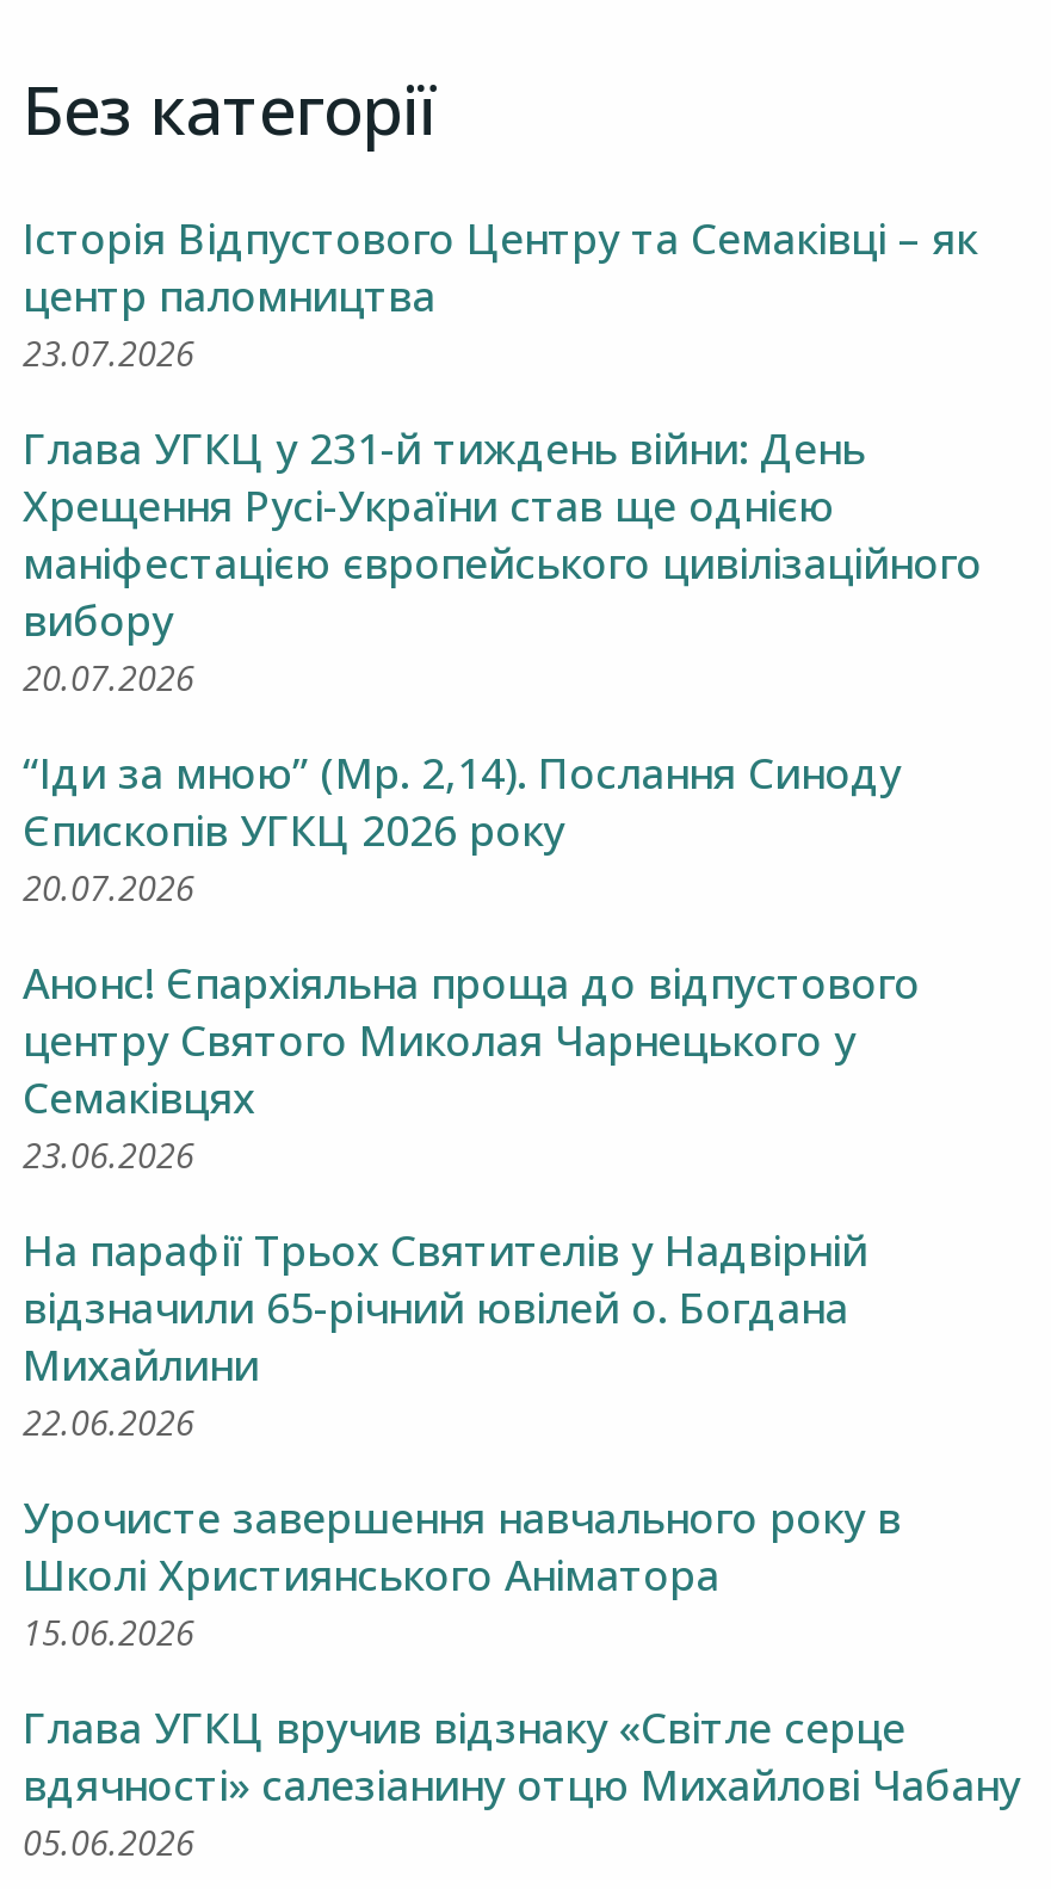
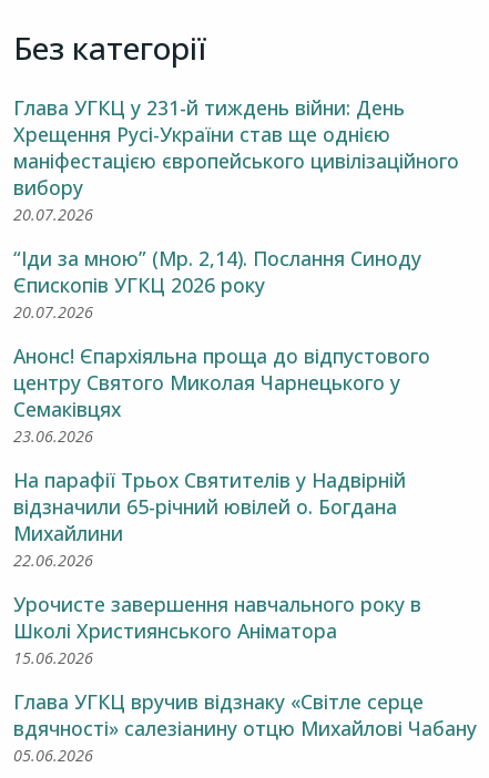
- Історія Відпустового Центру та Семаківці – як
- центр паломництва
- 23.07.2026
